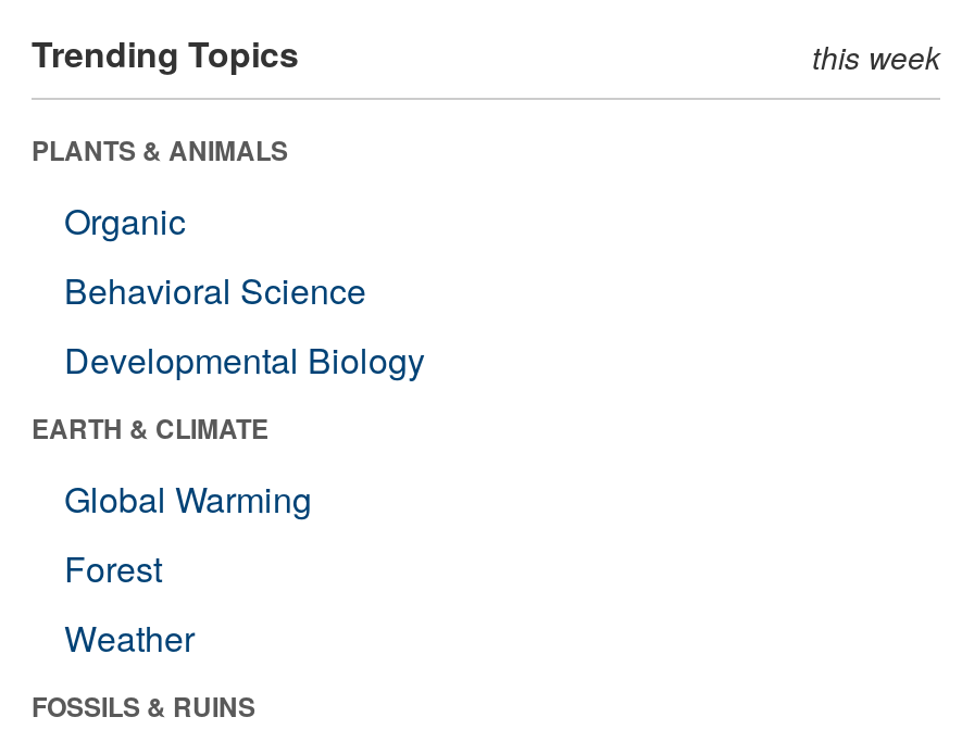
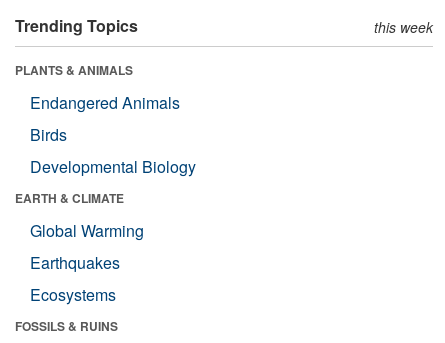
- Organic
- Behavioral Science
+ Endangered Animals
+ Birds

- Forest
- Weather
+ Earthquakes
+ Ecosystems
